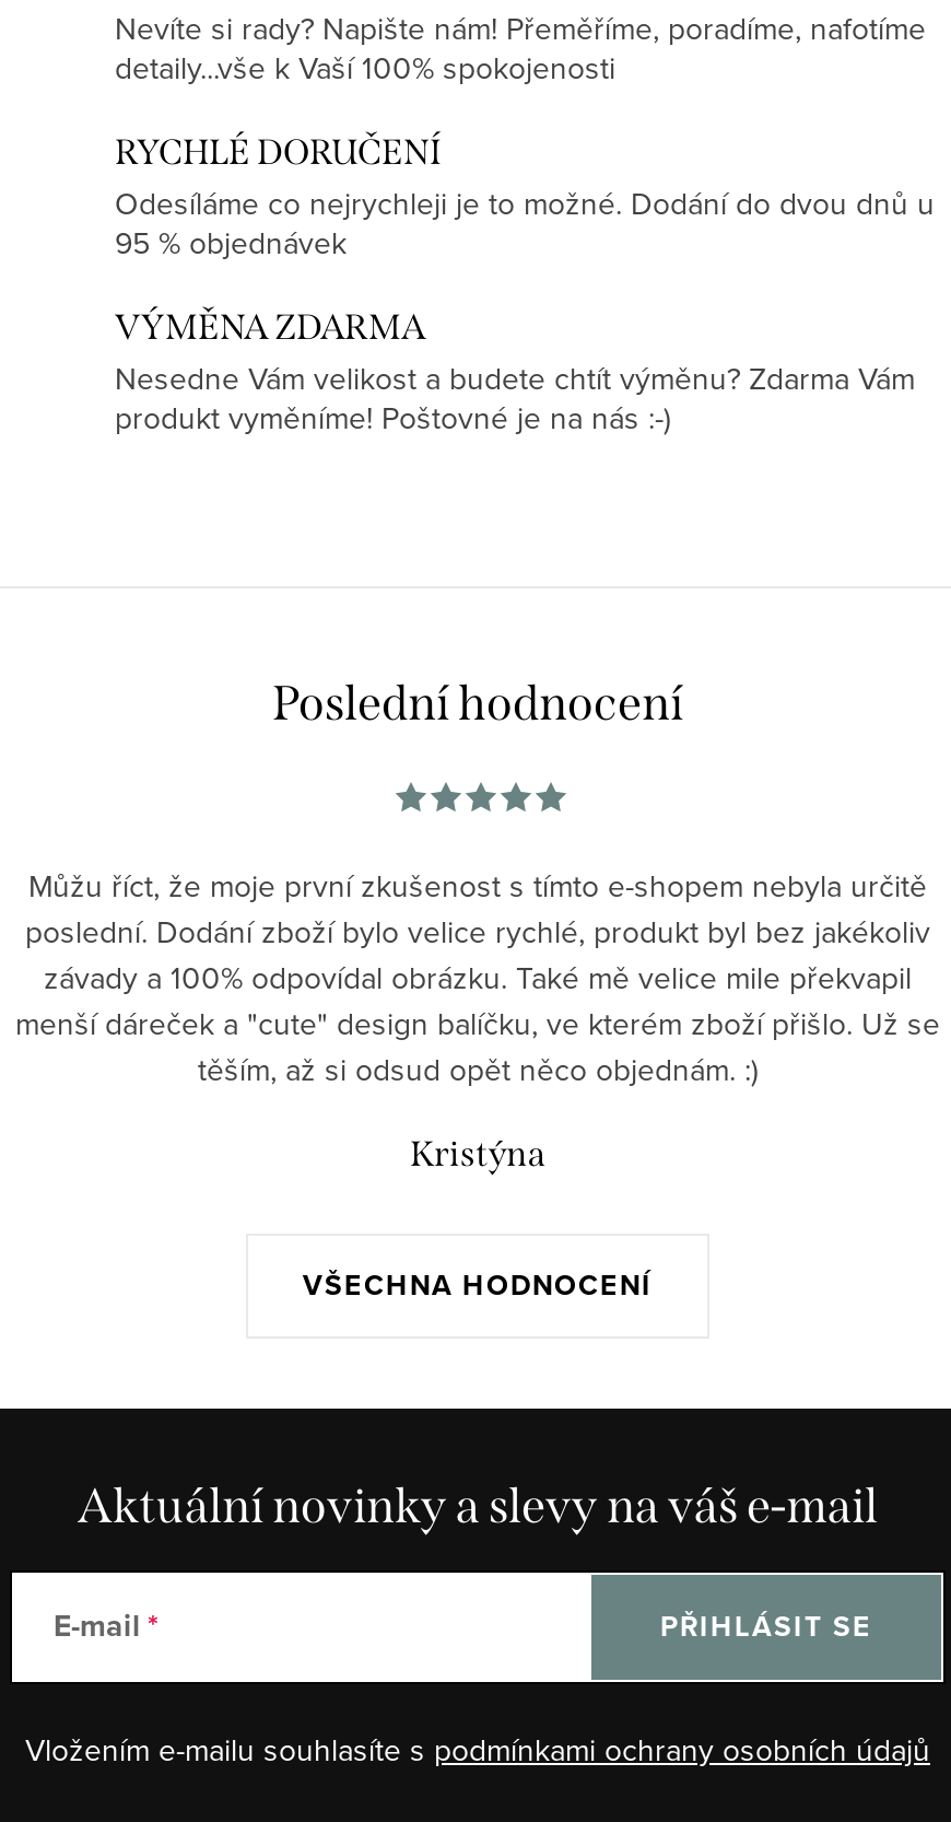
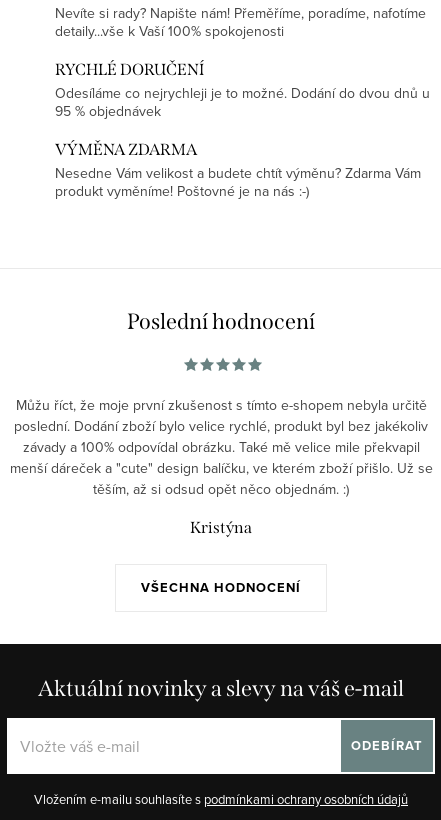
- E-mail

- PŘIHLÁSIT SE
+ ODEBÍRAT
